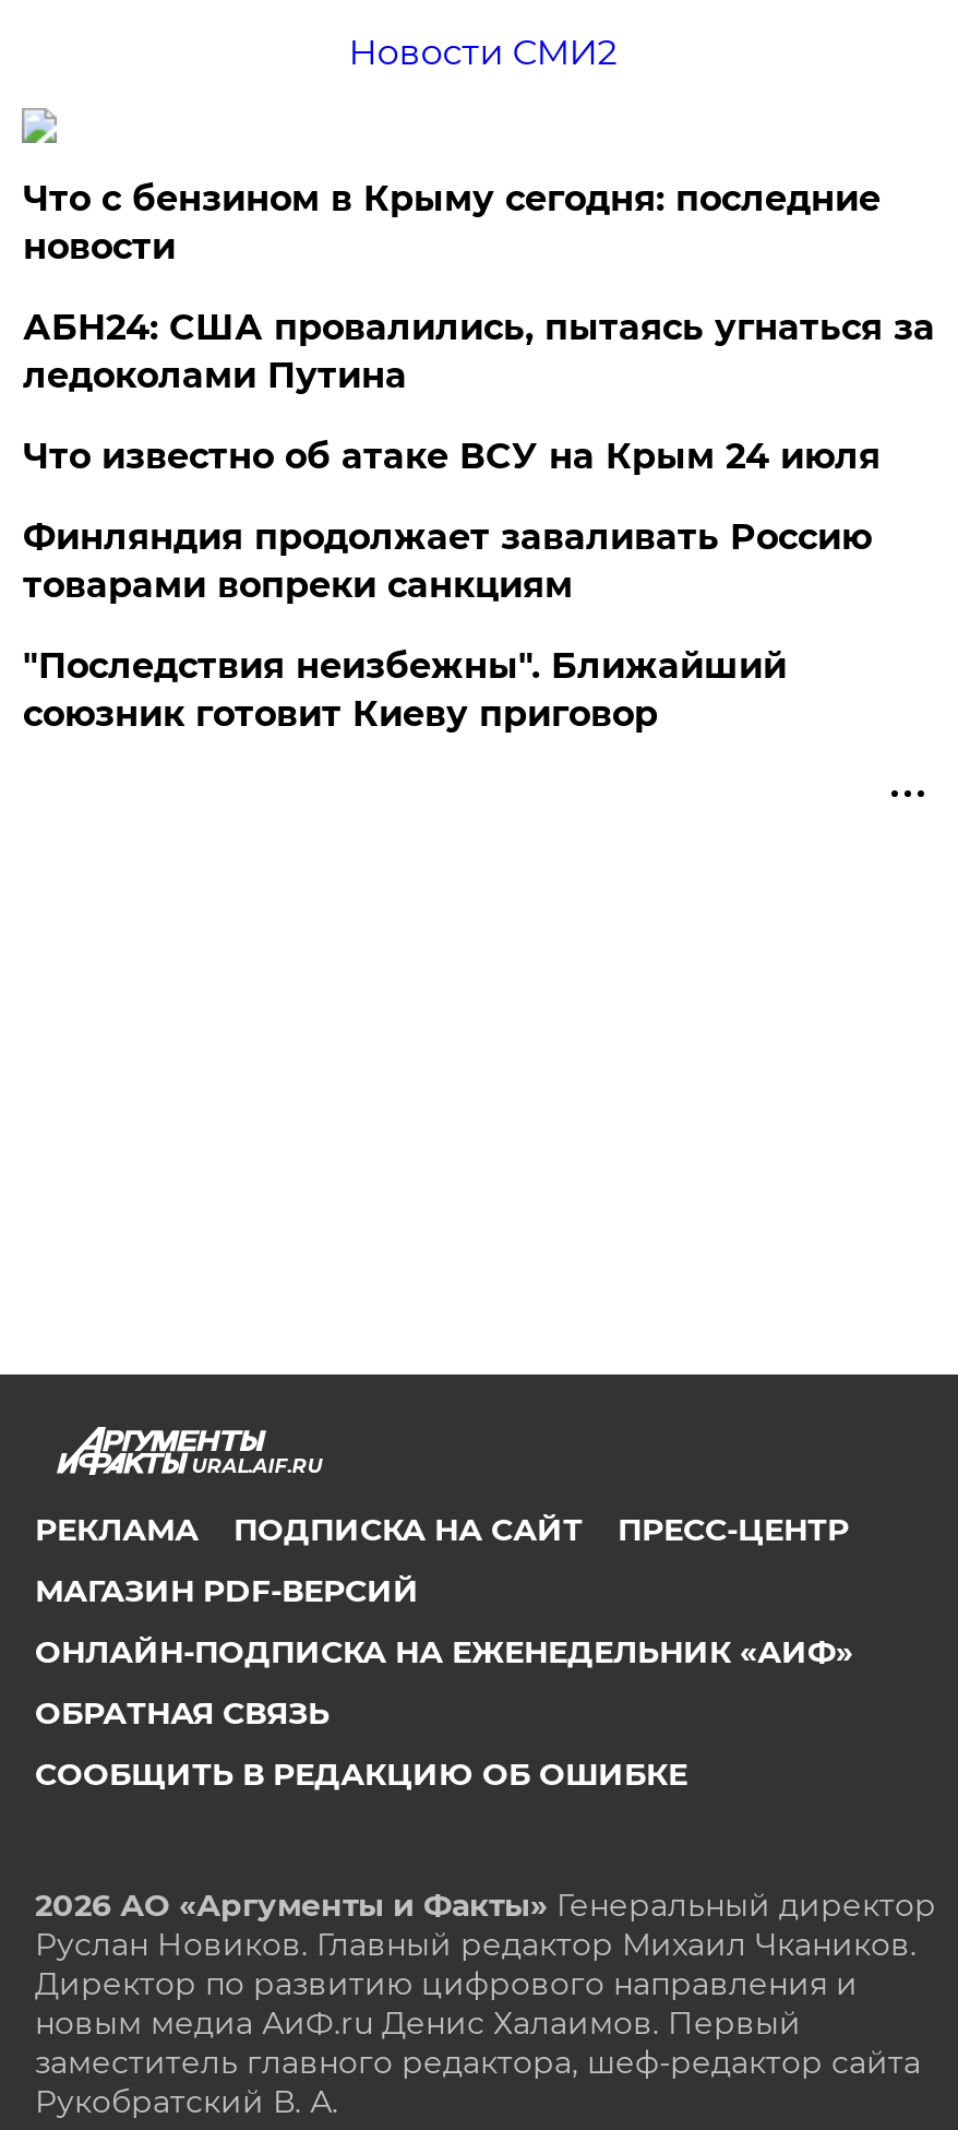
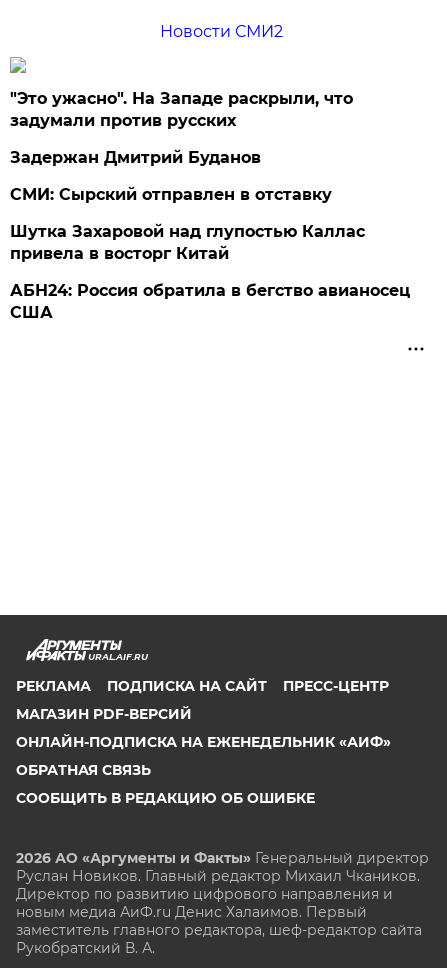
- Что с бензином в Крыму сегодня: последние
- новости
+ "Это ужасно". На Западе раскрыли, что
+ задумали против русских

- АБН24: США провалились, пытаясь угнаться за
- ледоколами Путина
+ Задержан Дмитрий Буданов

- Что известно об атаке ВСУ на Крым 24 июля
+ СМИ: Сырский отправлен в отставку

- Финляндия продолжает заваливать Россию
- товарами вопреки санкциям
+ Шутка Захаровой над глупостью Каллас
+ привела в восторг Китай

- "Последствия неизбежны". Ближайший
- союзник готовит Киеву приговор
+ АБН24: Россия обратила в бегство авианосец
+ США
